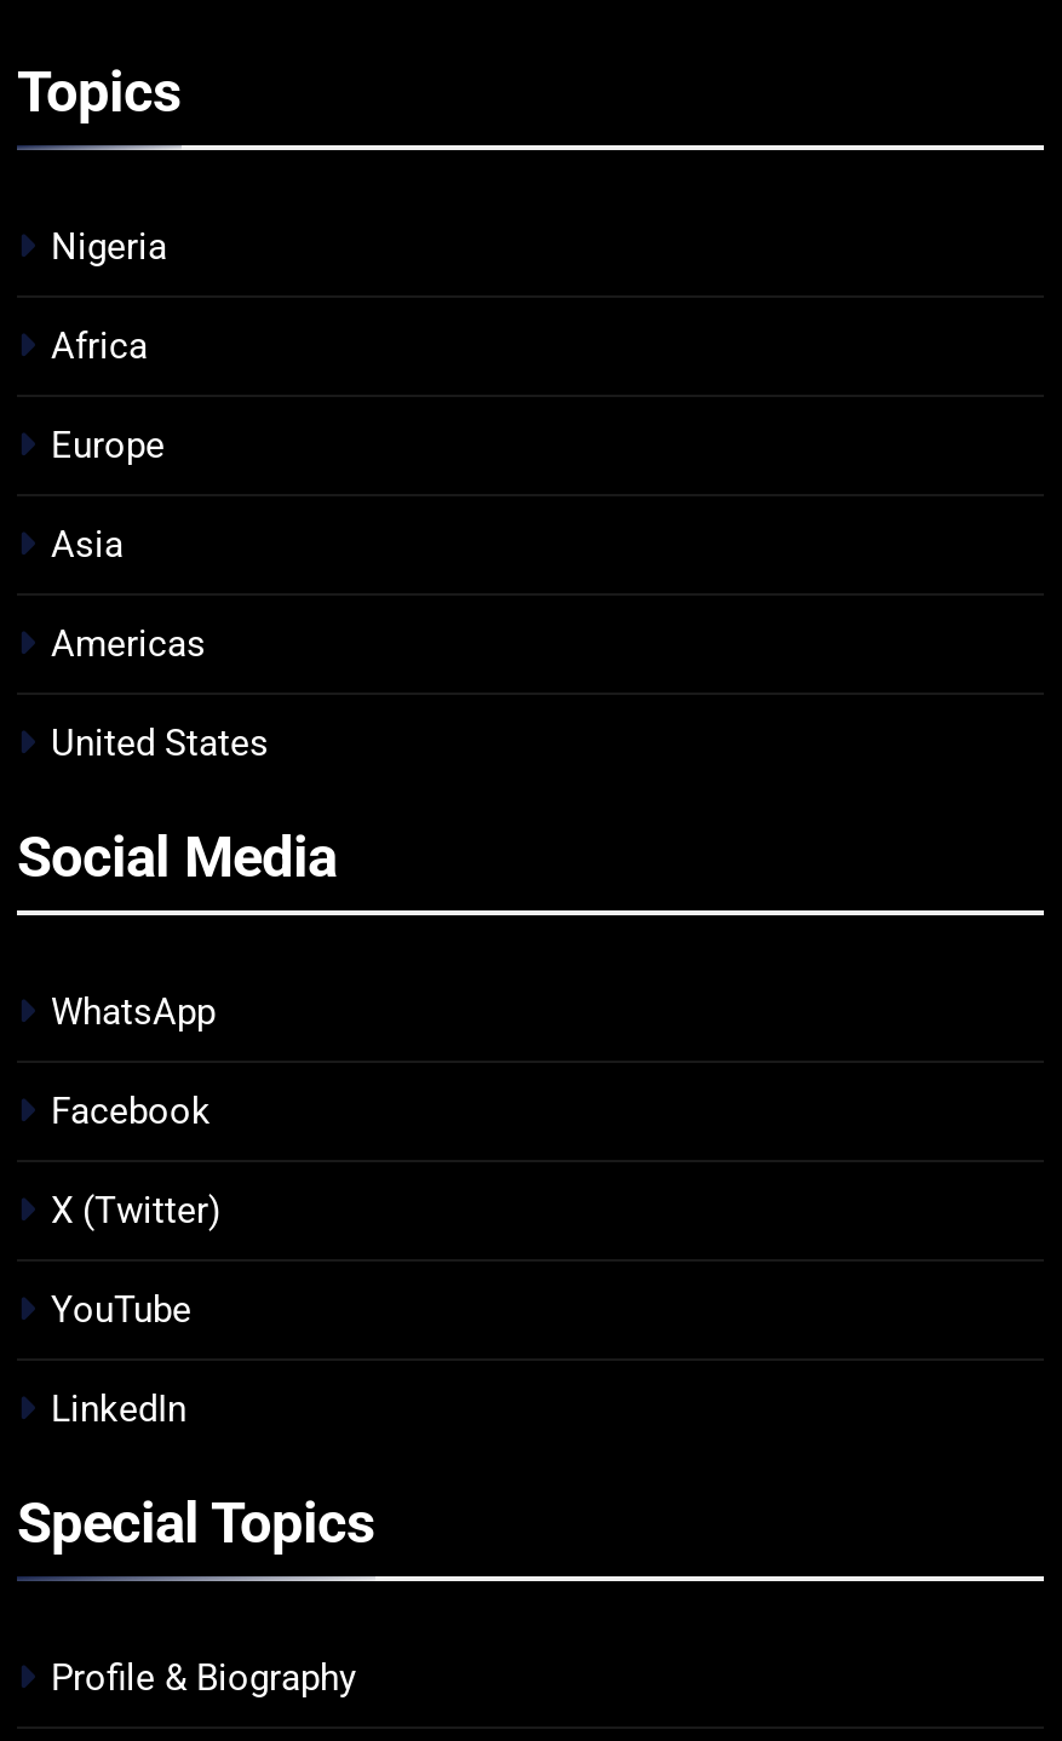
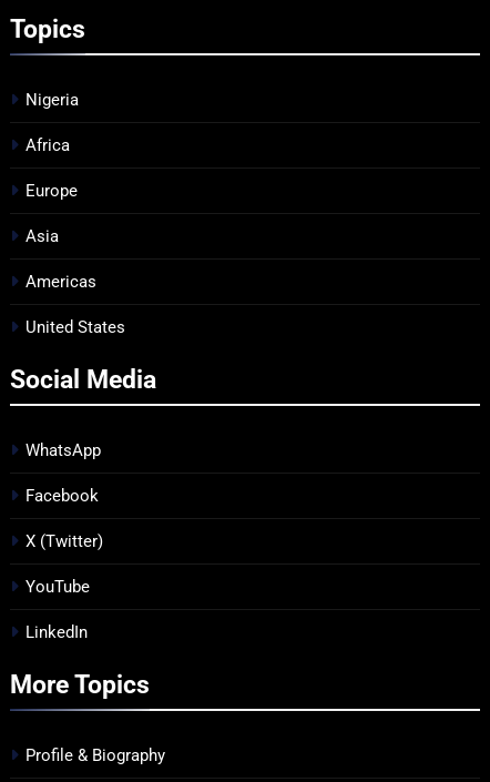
- Special Topics
+ More Topics
